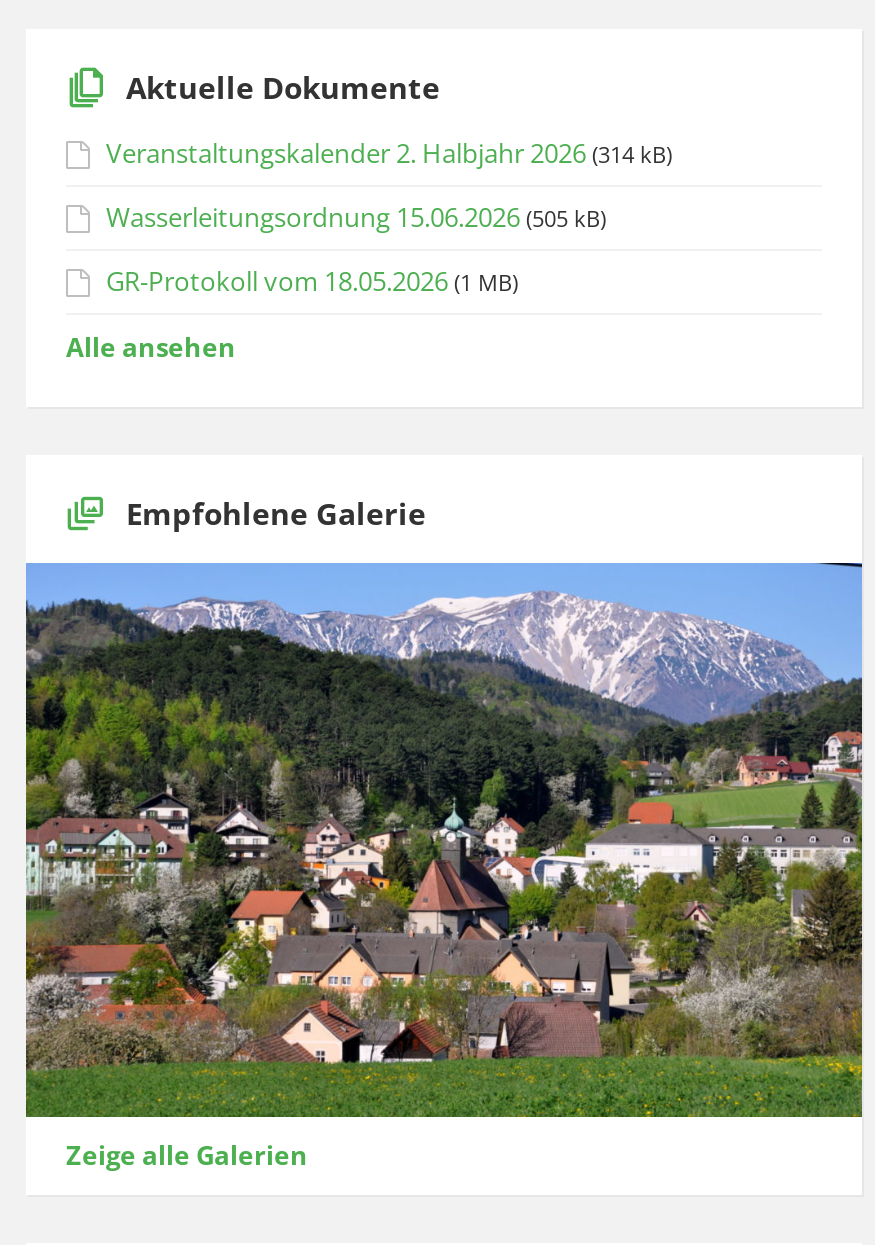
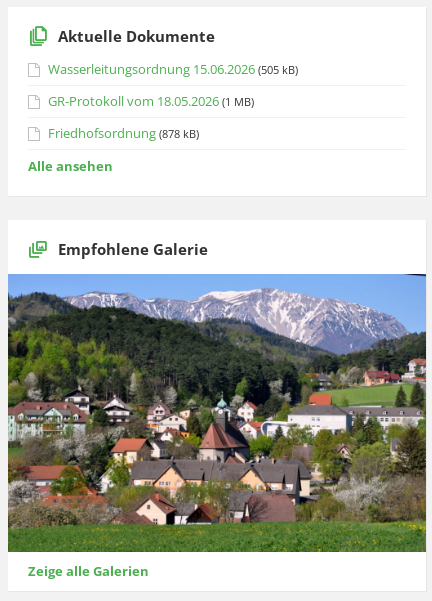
- Veranstaltungskalender 2. Halbjahr 2026 (314 kB)

moved up: Wasserleitungsordnung 15.06.2026 (505 kB) | GR-Protokoll vom 18.05.2026 (1 MB)

+ Friedhofsordnung (878 kB)
